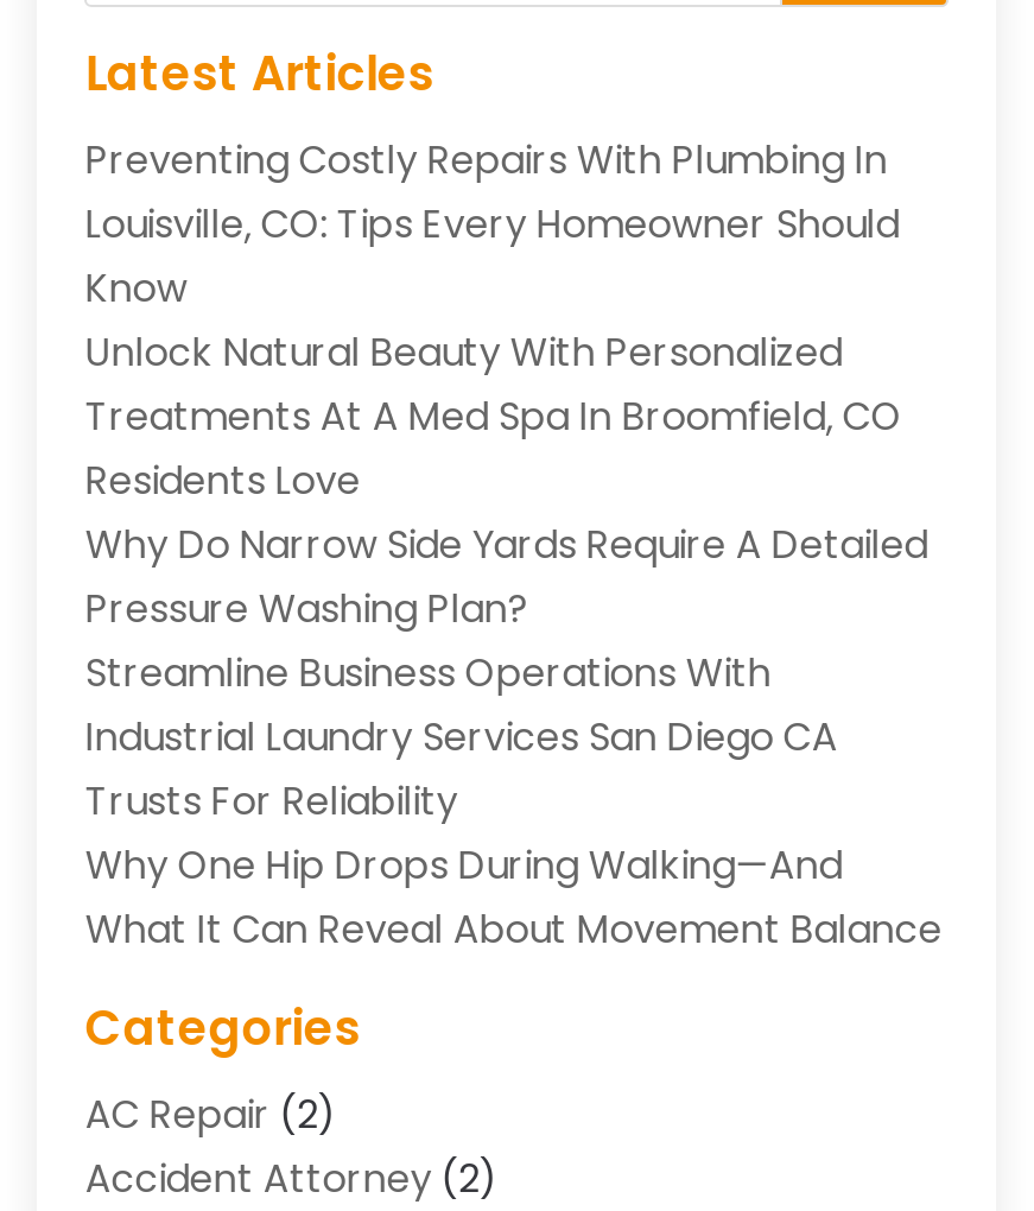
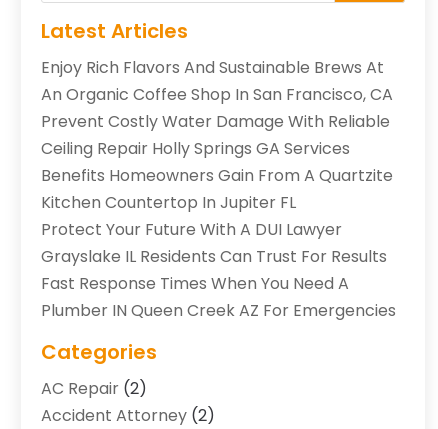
- Preventing Costly Repairs With Plumbing In
- Louisville, CO: Tips Every Homeowner Should
- Know
- Unlock Natural Beauty With Personalized
- Treatments At A Med Spa In Broomfield, CO
- Residents Love
- Why Do Narrow Side Yards Require A Detailed
- Pressure Washing Plan?
- Streamline Business Operations With
- Industrial Laundry Services San Diego CA
- Trusts For Reliability
- Why One Hip Drops During Walking—And
- What It Can Reveal About Movement Balance
+ Enjoy Rich Flavors And Sustainable Brews At
+ An Organic Coffee Shop In San Francisco, CA
+ Prevent Costly Water Damage With Reliable
+ Ceiling Repair Holly Springs GA Services
+ Benefits Homeowners Gain From A Quartzite
+ Kitchen Countertop In Jupiter FL
+ Protect Your Future With A DUI Lawyer
+ Grayslake IL Residents Can Trust For Results
+ Fast Response Times When You Need A
+ Plumber IN Queen Creek AZ For Emergencies
